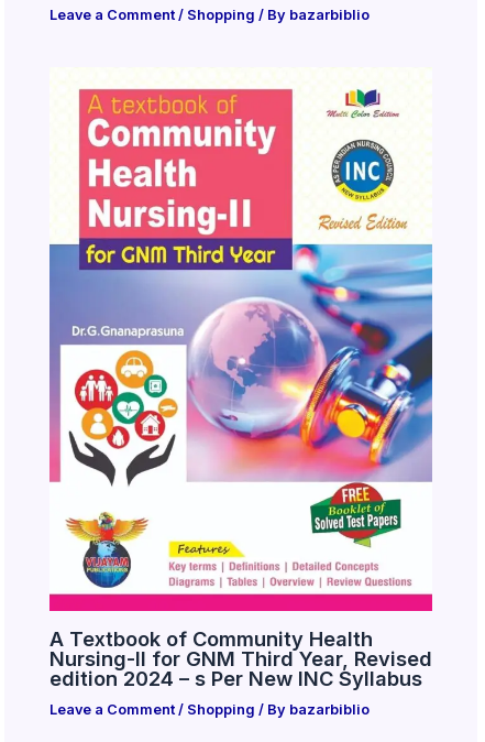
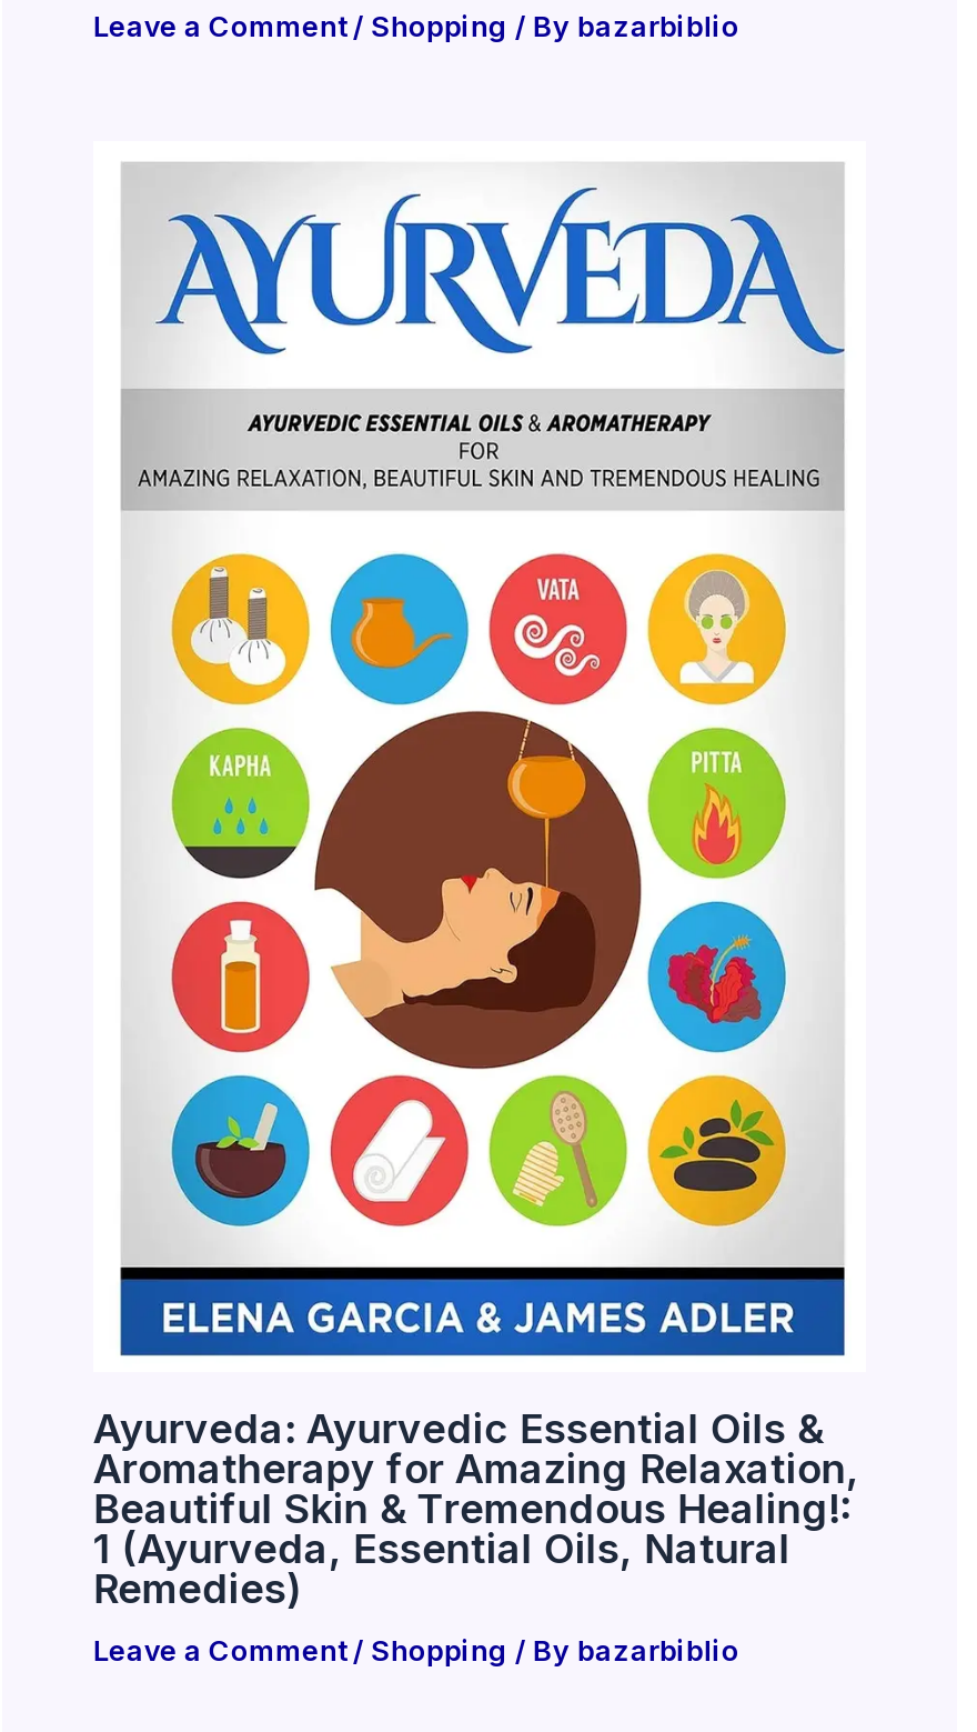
- [image]
+ [image]

- A Textbook of Community Health
- Nursing-II for GNM Third Year, Revised
- edition 2024 – s Per New INC Syllabus
+ Ayurveda: Ayurvedic Essential Oils &
+ Aromatherapy for Amazing Relaxation,
+ Beautiful Skin & Tremendous Healing!:
+ 1 (Ayurveda, Essential Oils, Natural
+ Remedies)
